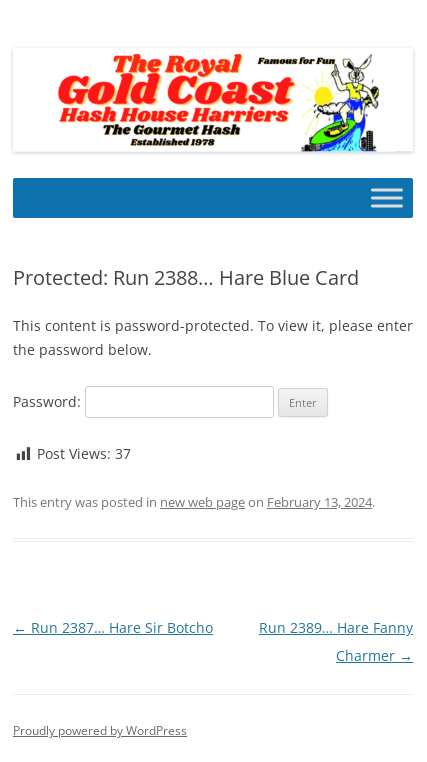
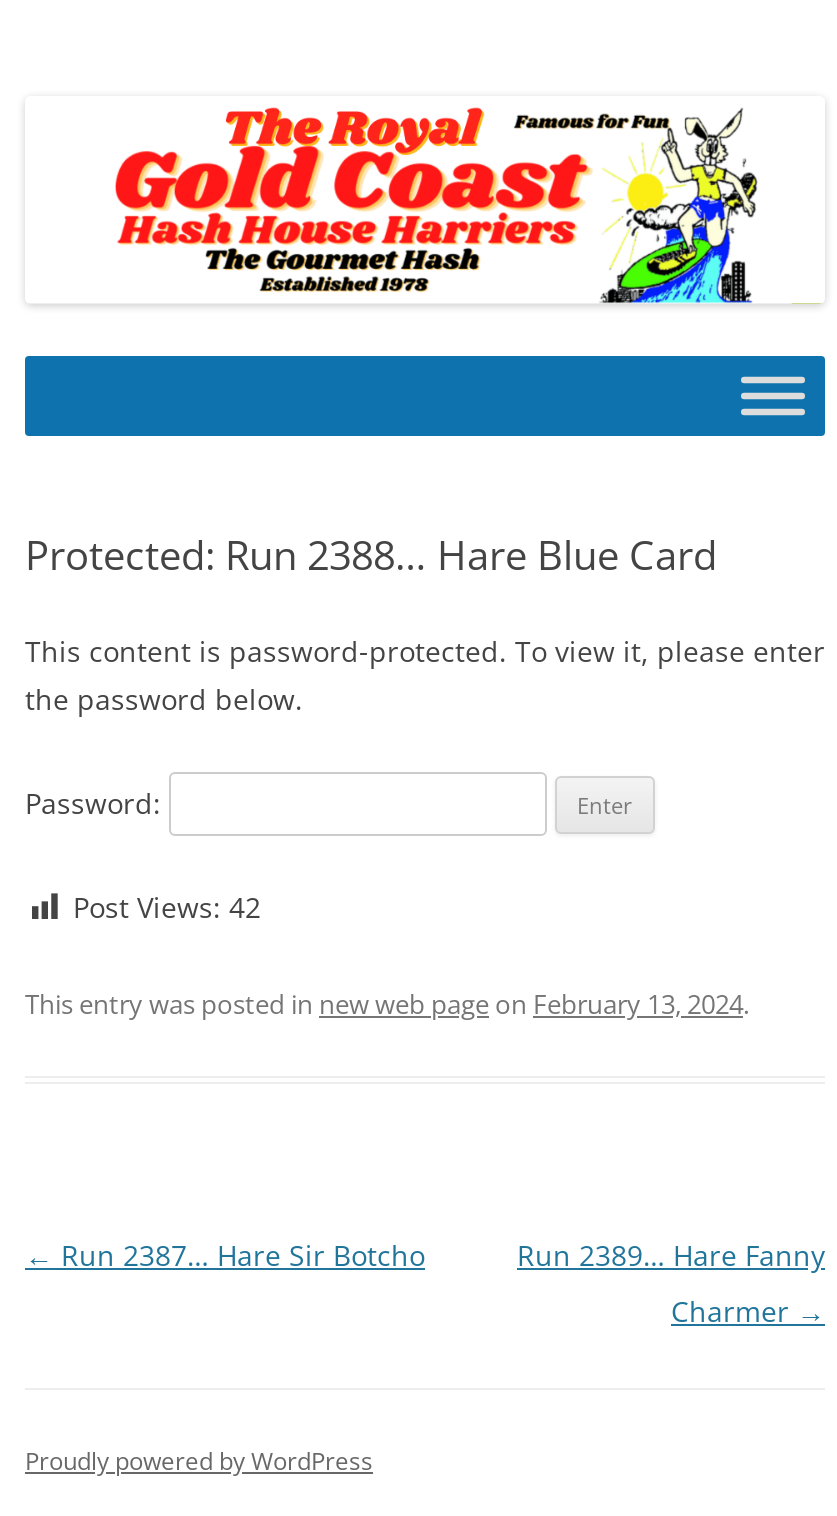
- Post Views: 37
+ Post Views: 42
